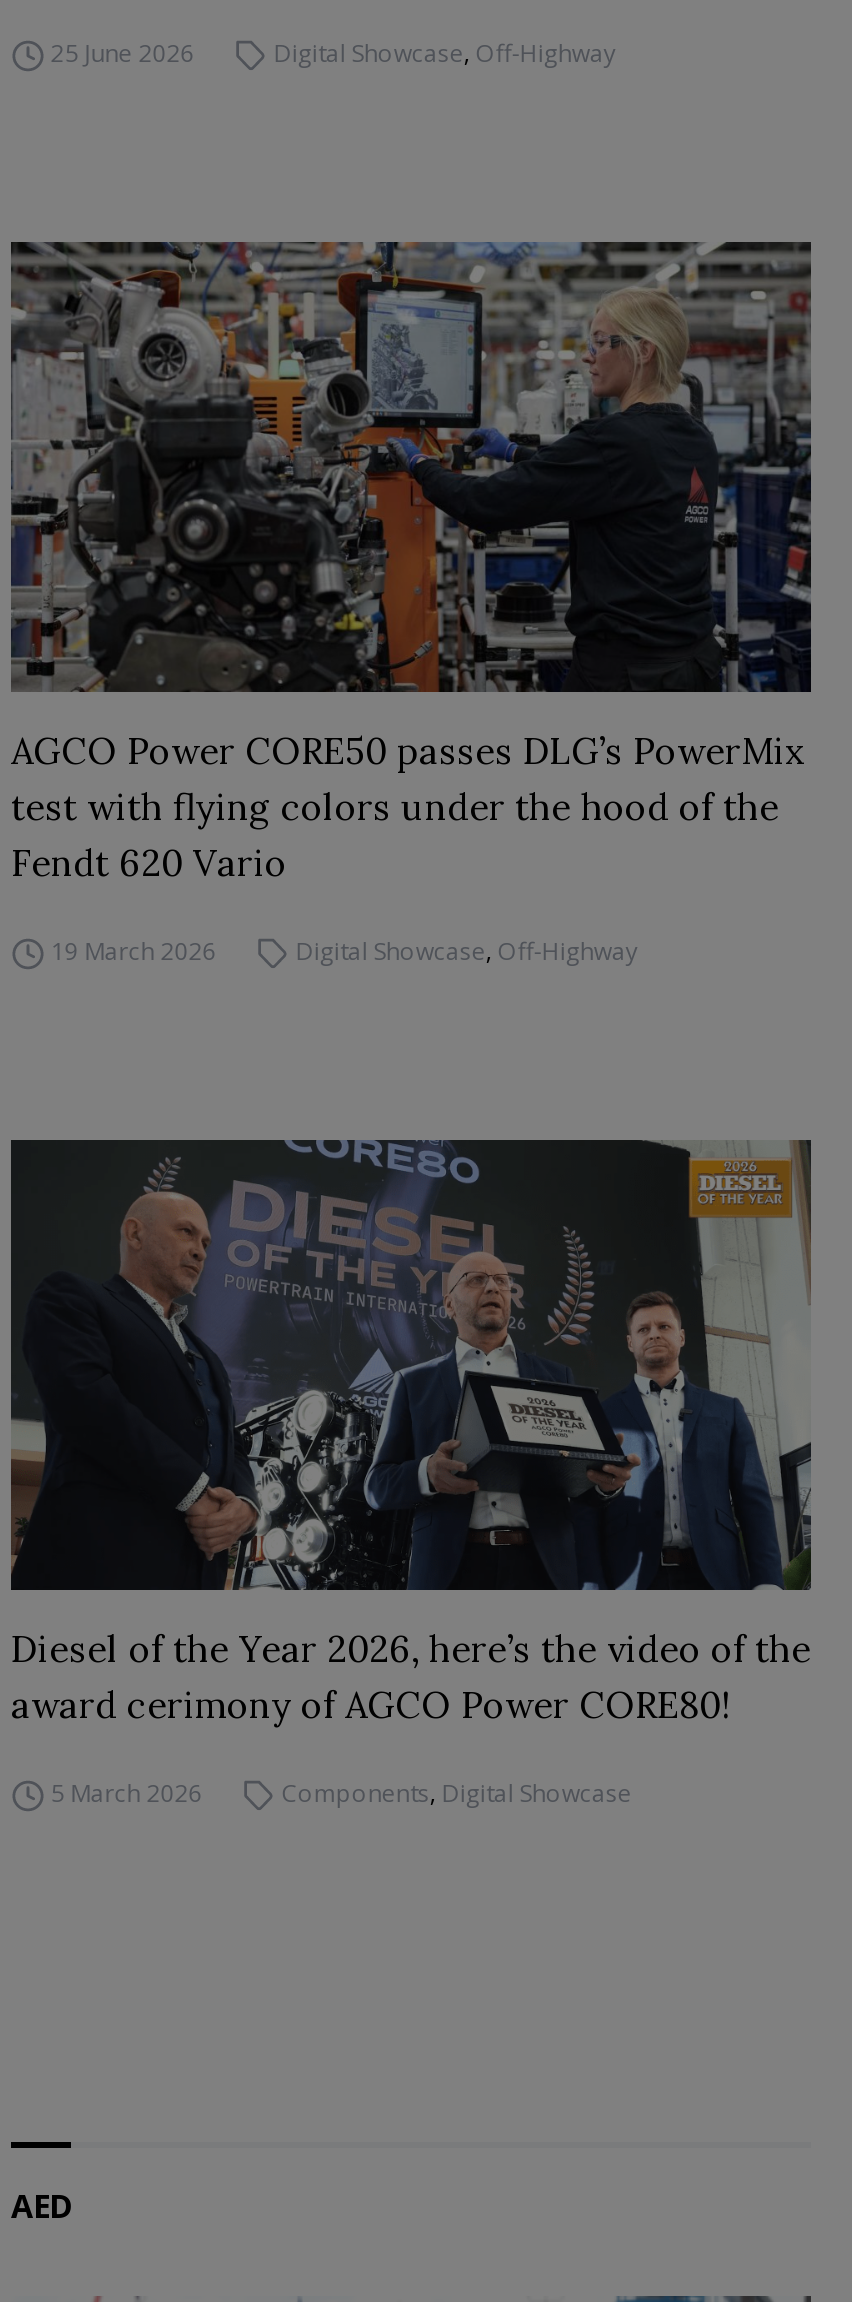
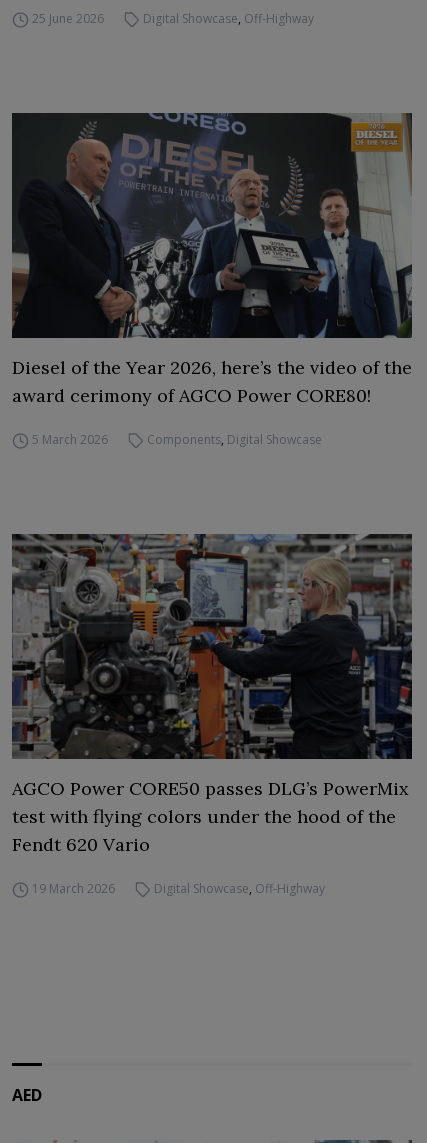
moved down: [image] | AGCO Power CORE50 passes DLG’s PowerMix | test with flying colors under the hood of the | Fendt 620 Vario | 19 March 2026 | Digital Showcase, Off-Highway

moved up: [image] | Diesel of the Year 2026, here’s the video of the | award cerimony of AGCO Power CORE80! | 5 March 2026 | Components, Digital Showcase
